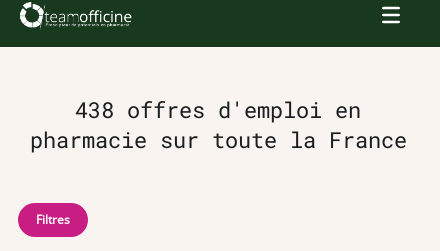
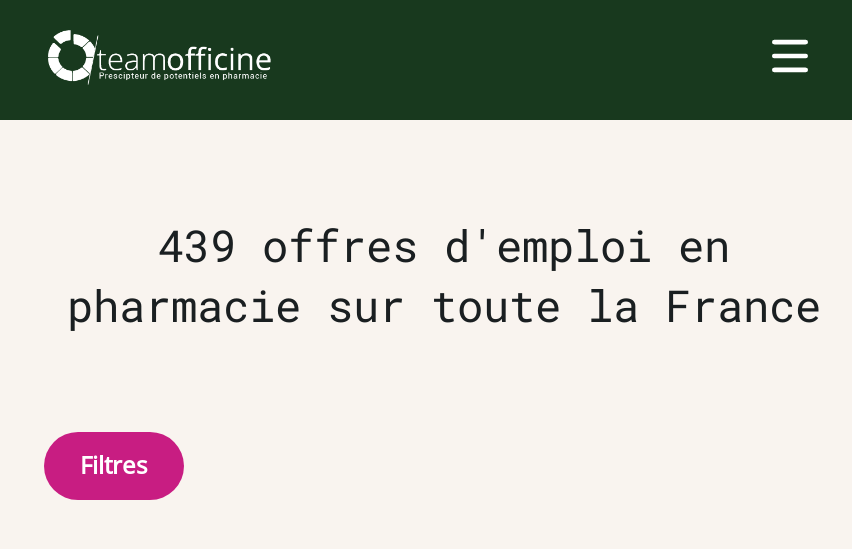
- 438 offres d'emploi en
+ 439 offres d'emploi en
